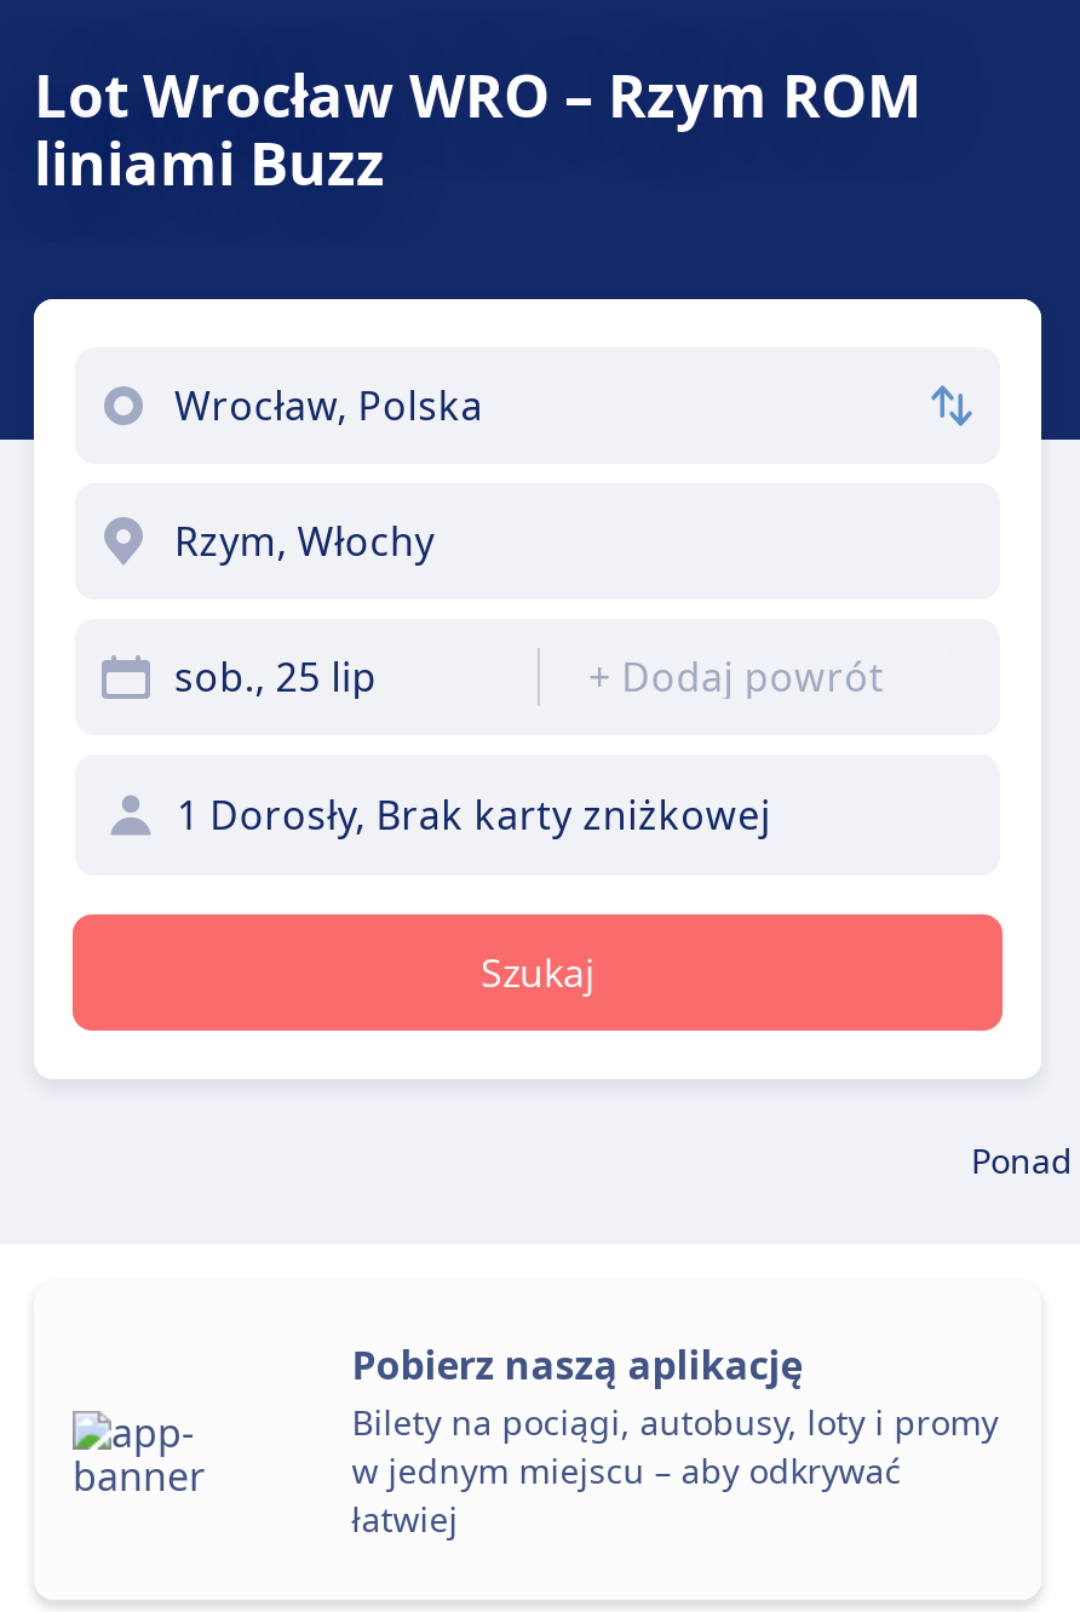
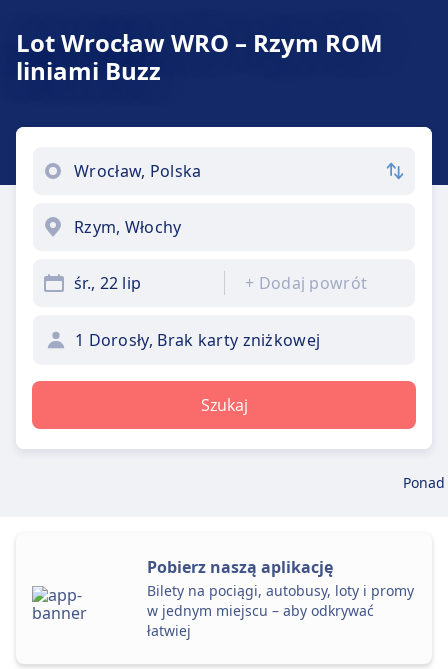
- sob., 25 lip
+ śr., 22 lip
